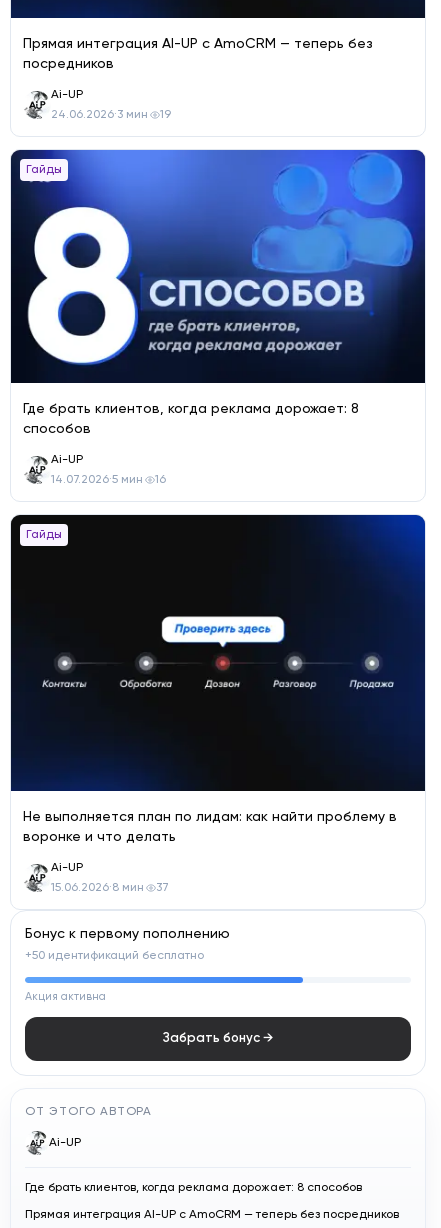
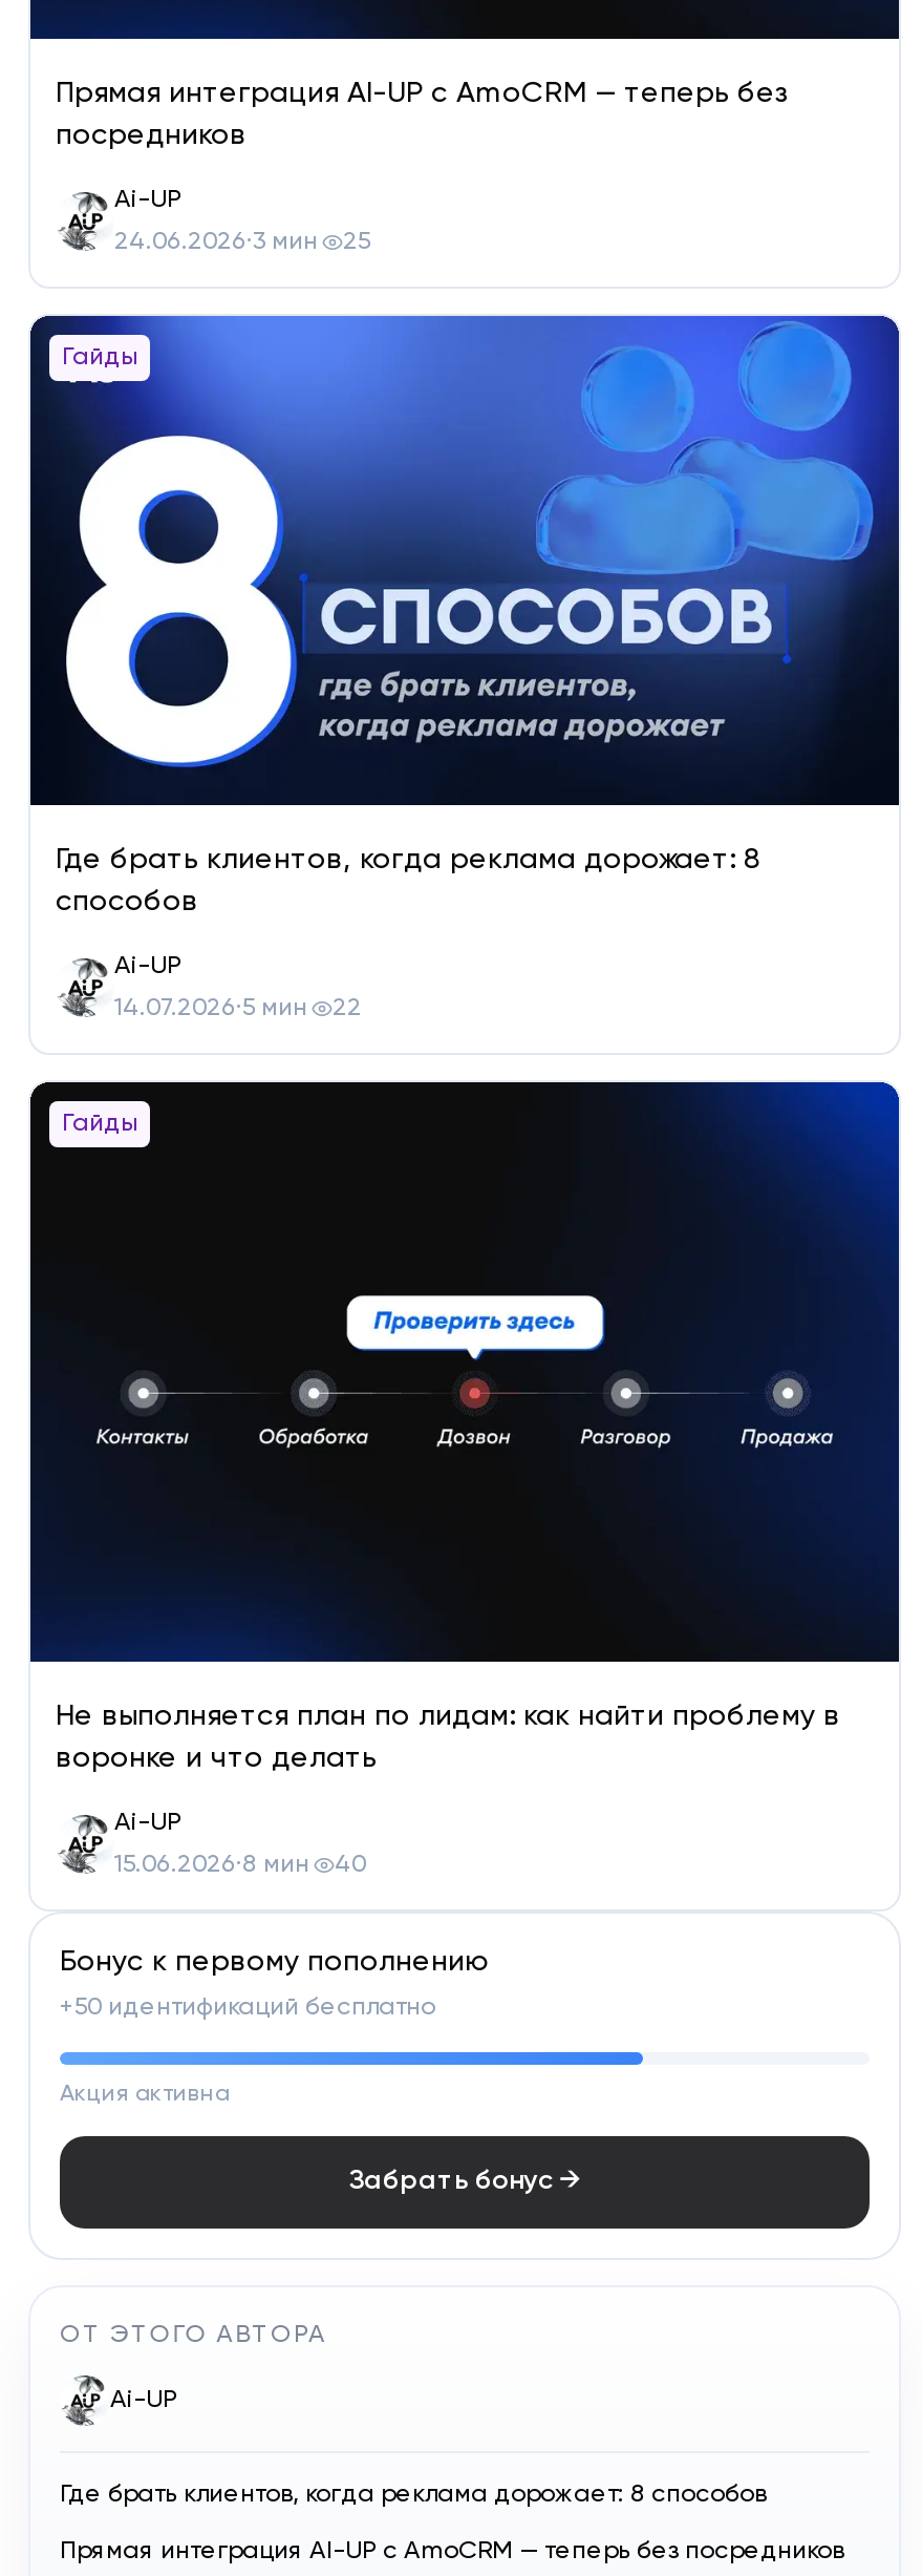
- 24.06.2026·3 мин 19
+ 24.06.2026·3 мин 25

- 14.07.2026·5 мин 16
+ 14.07.2026·5 мин 22

- 15.06.2026·8 мин 37
+ 15.06.2026·8 мин 40
